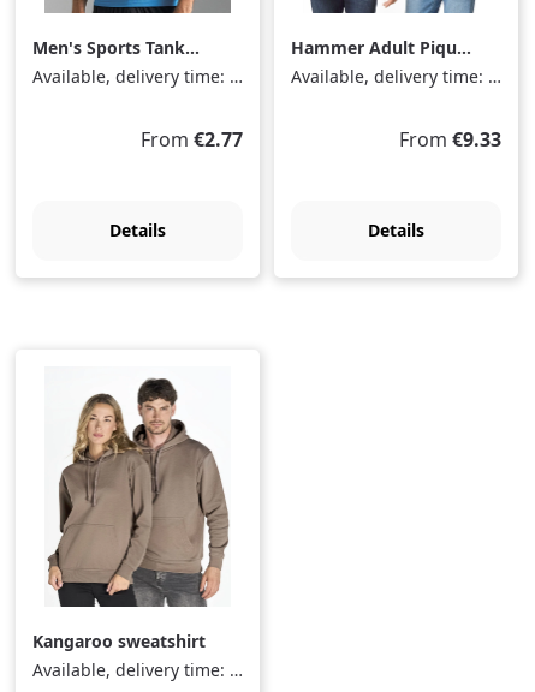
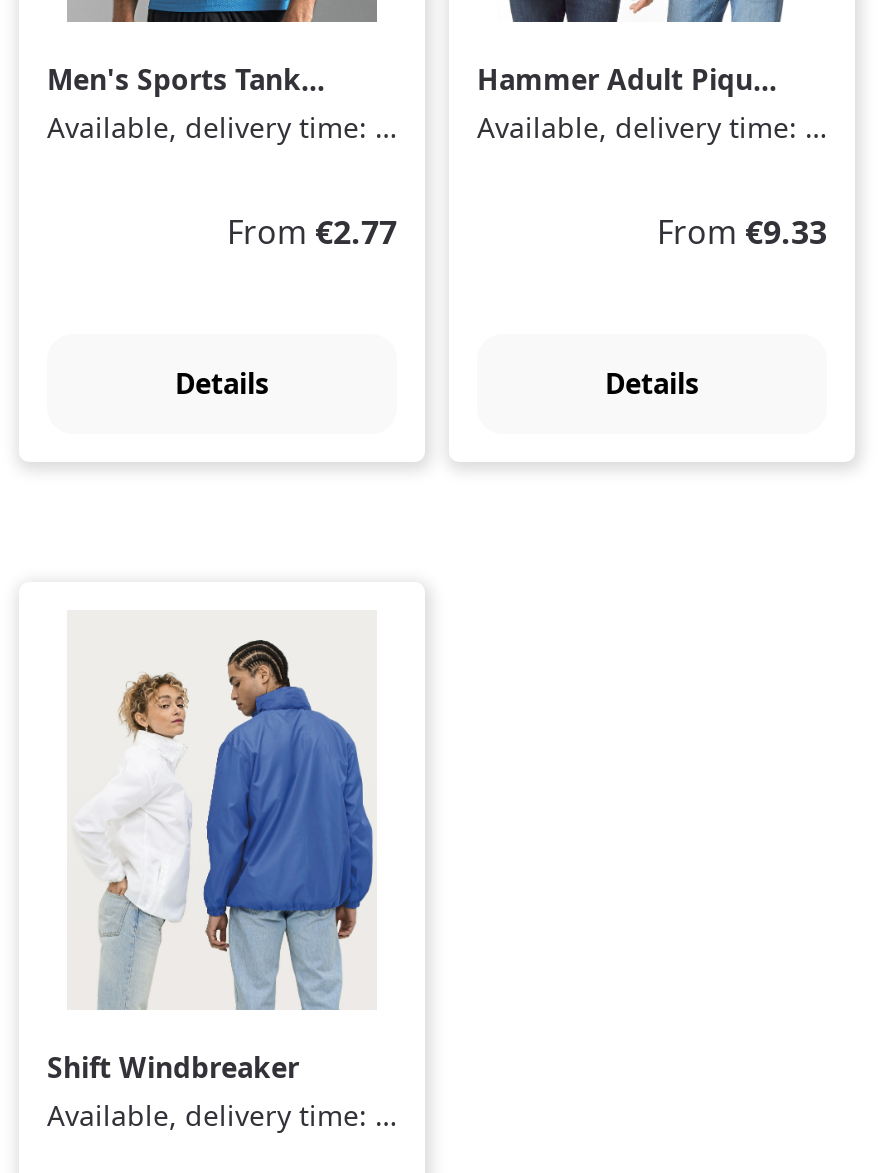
- [image]
- Kangaroo sweatshirt
+ [image]
+ Shift Windbreaker
